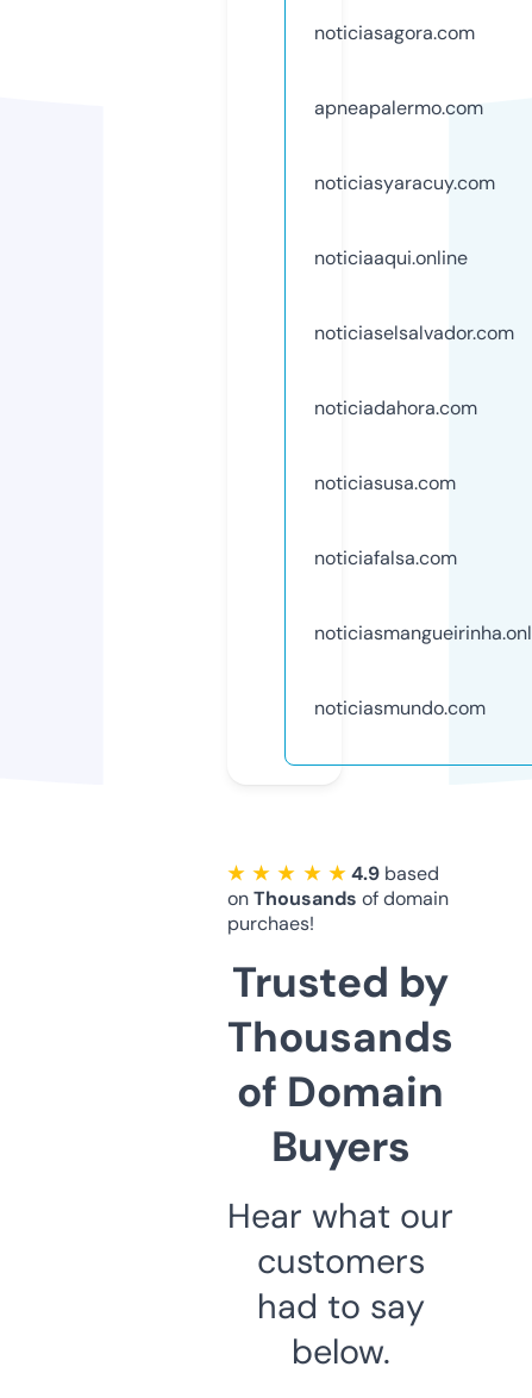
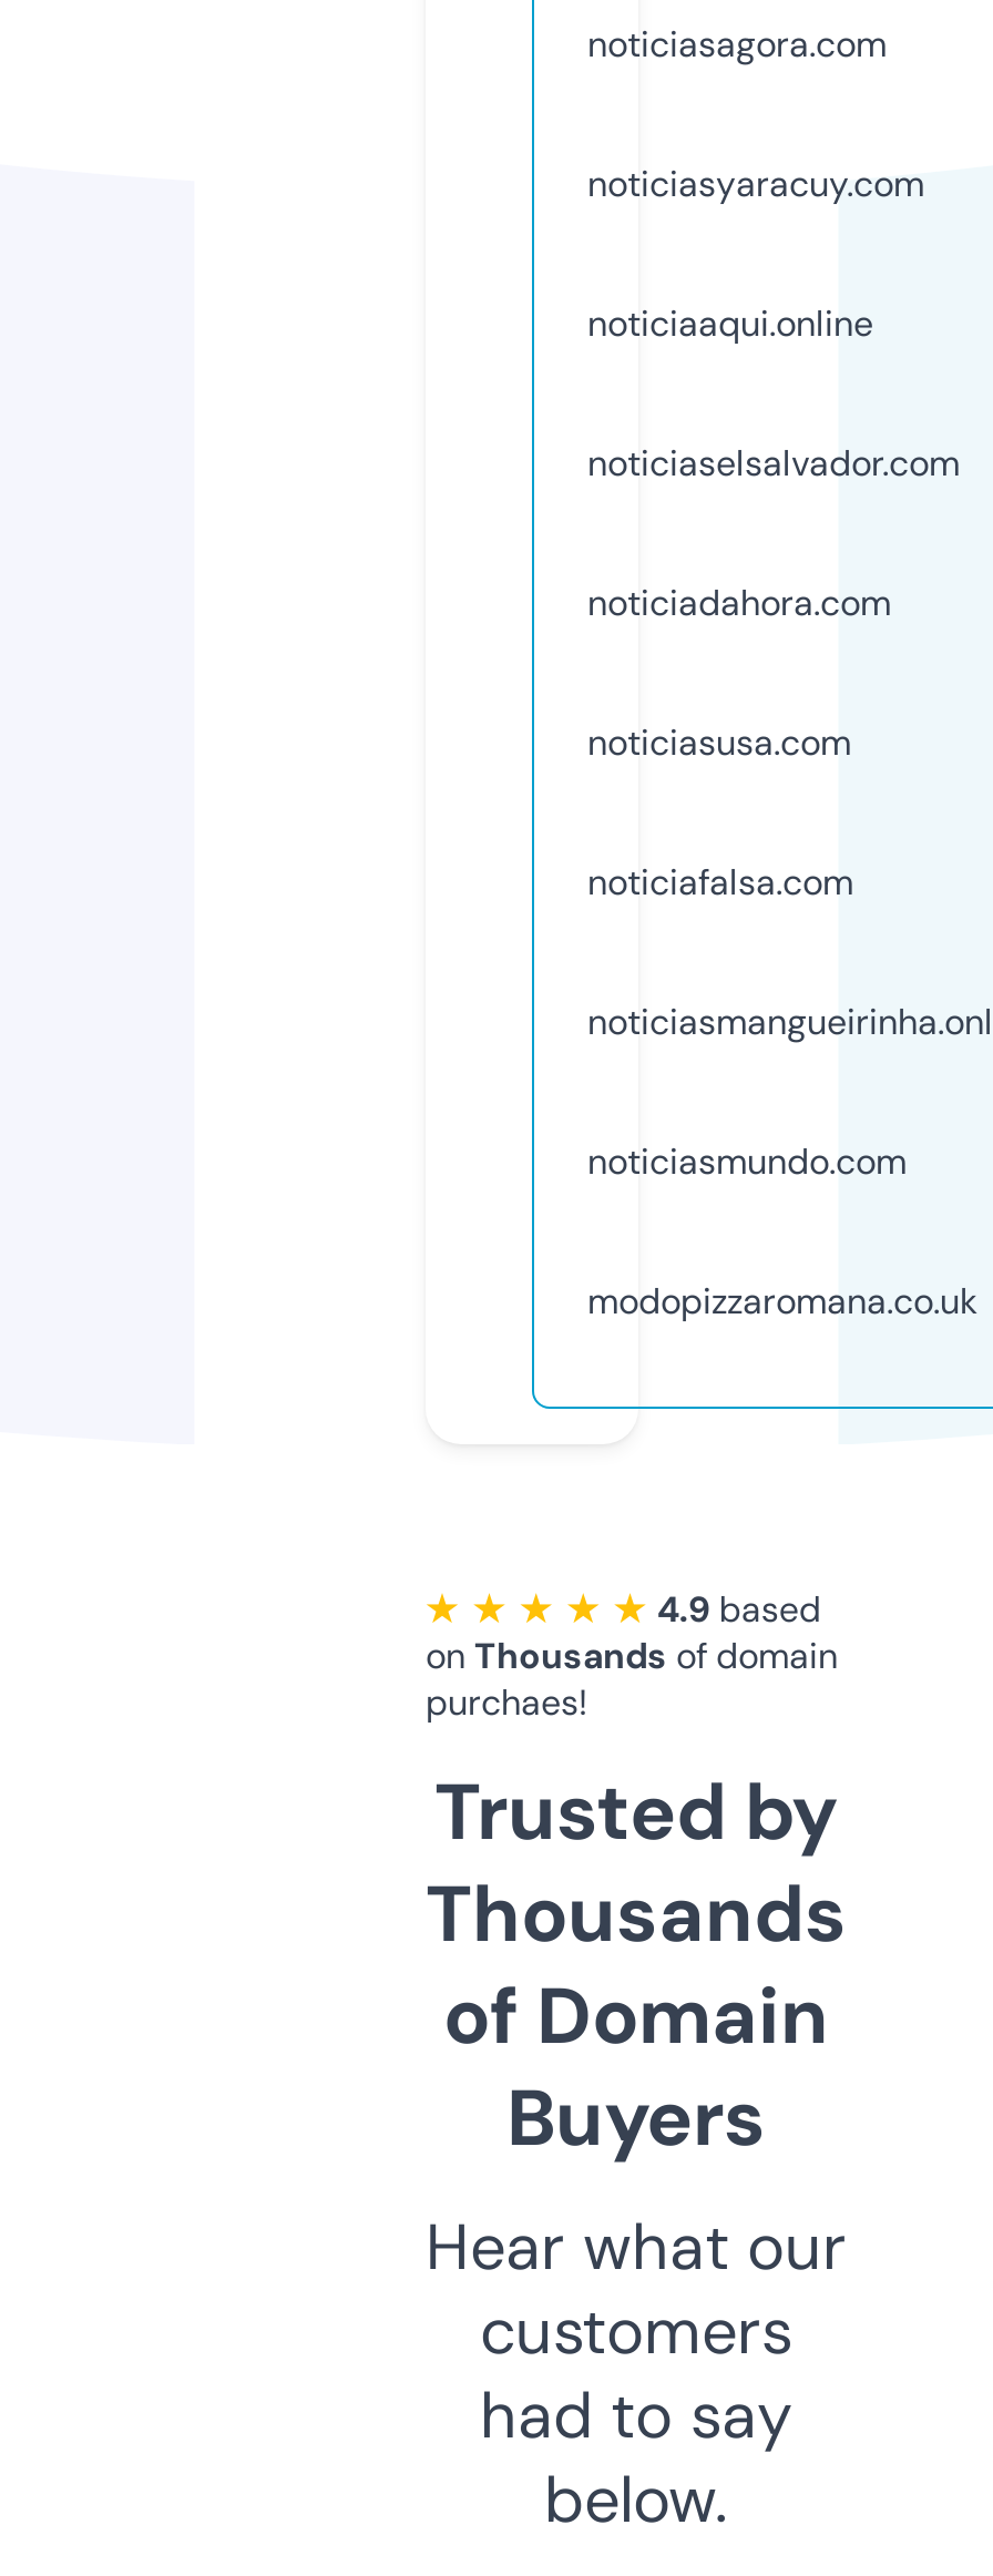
- apneapalermo.com

moved up: noticiasyaracuy.com | noticiaaqui.online | noticiaselsalvador.com | noticiadahora.com | noticiasusa.com | noticiafalsa.com | noticiasmundo.com

+ modopizzaromana.co.uk
